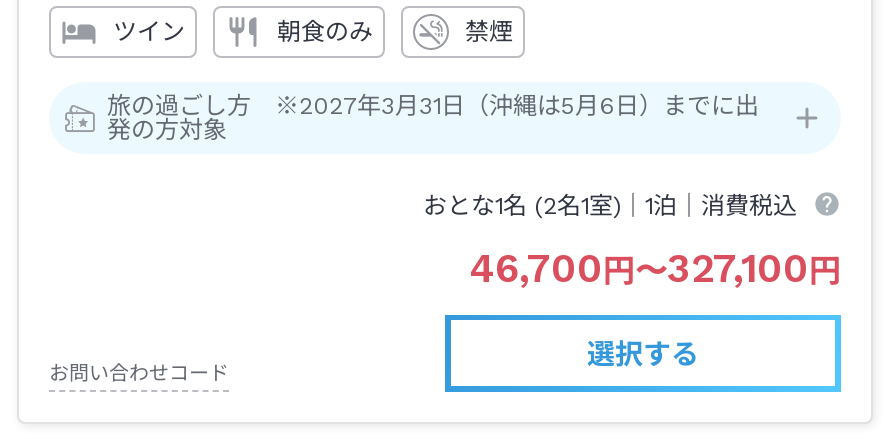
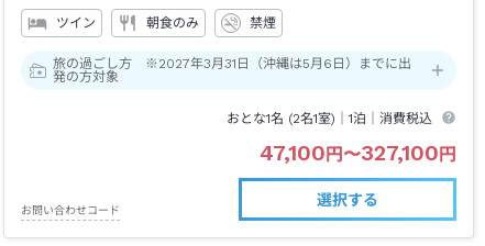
- 46,700円〜327,100円
+ 47,100円〜327,100円
